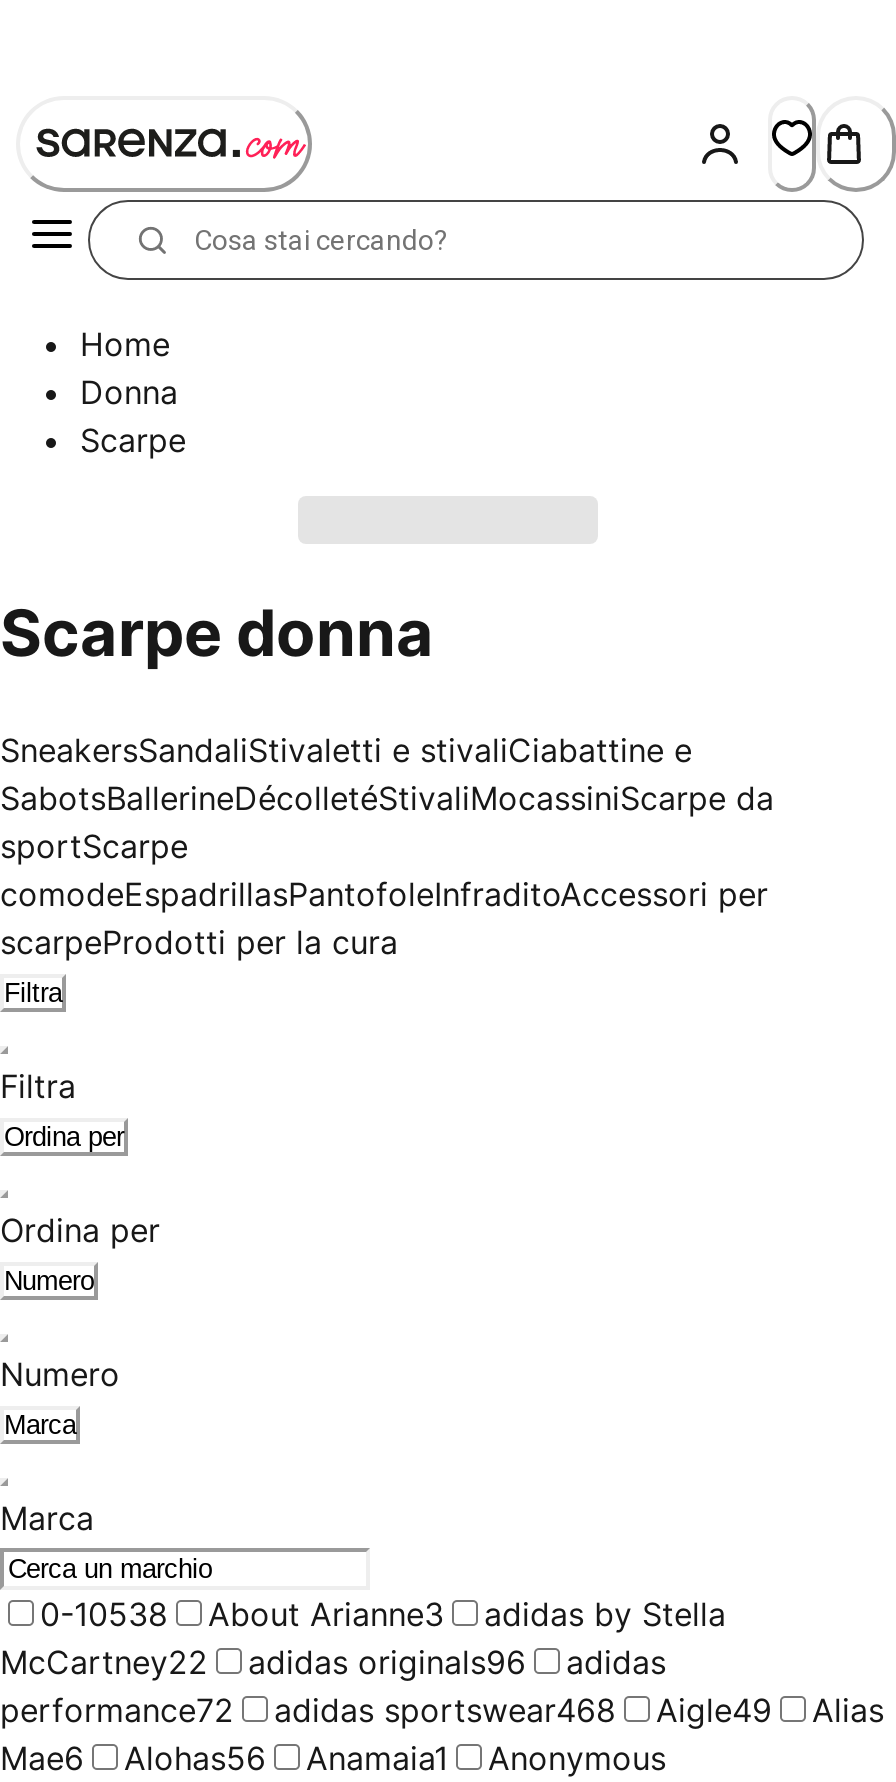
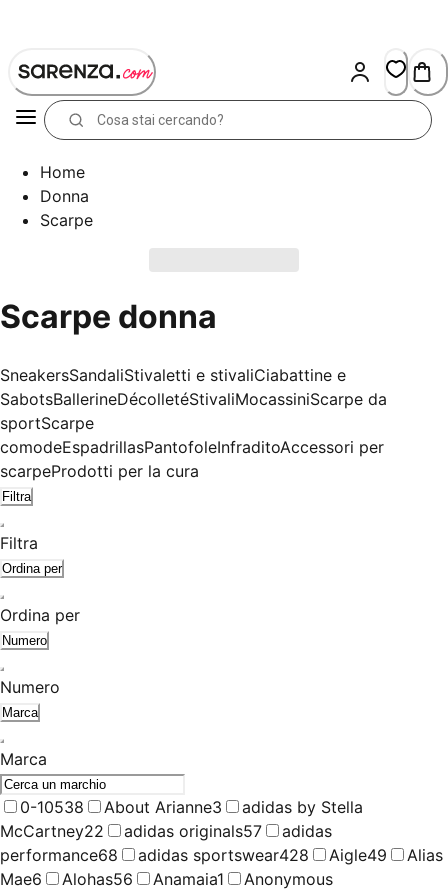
- adidas originals96
+ adidas originals57

- performance72
+ performance68

- adidas sportswear468
+ adidas sportswear428
